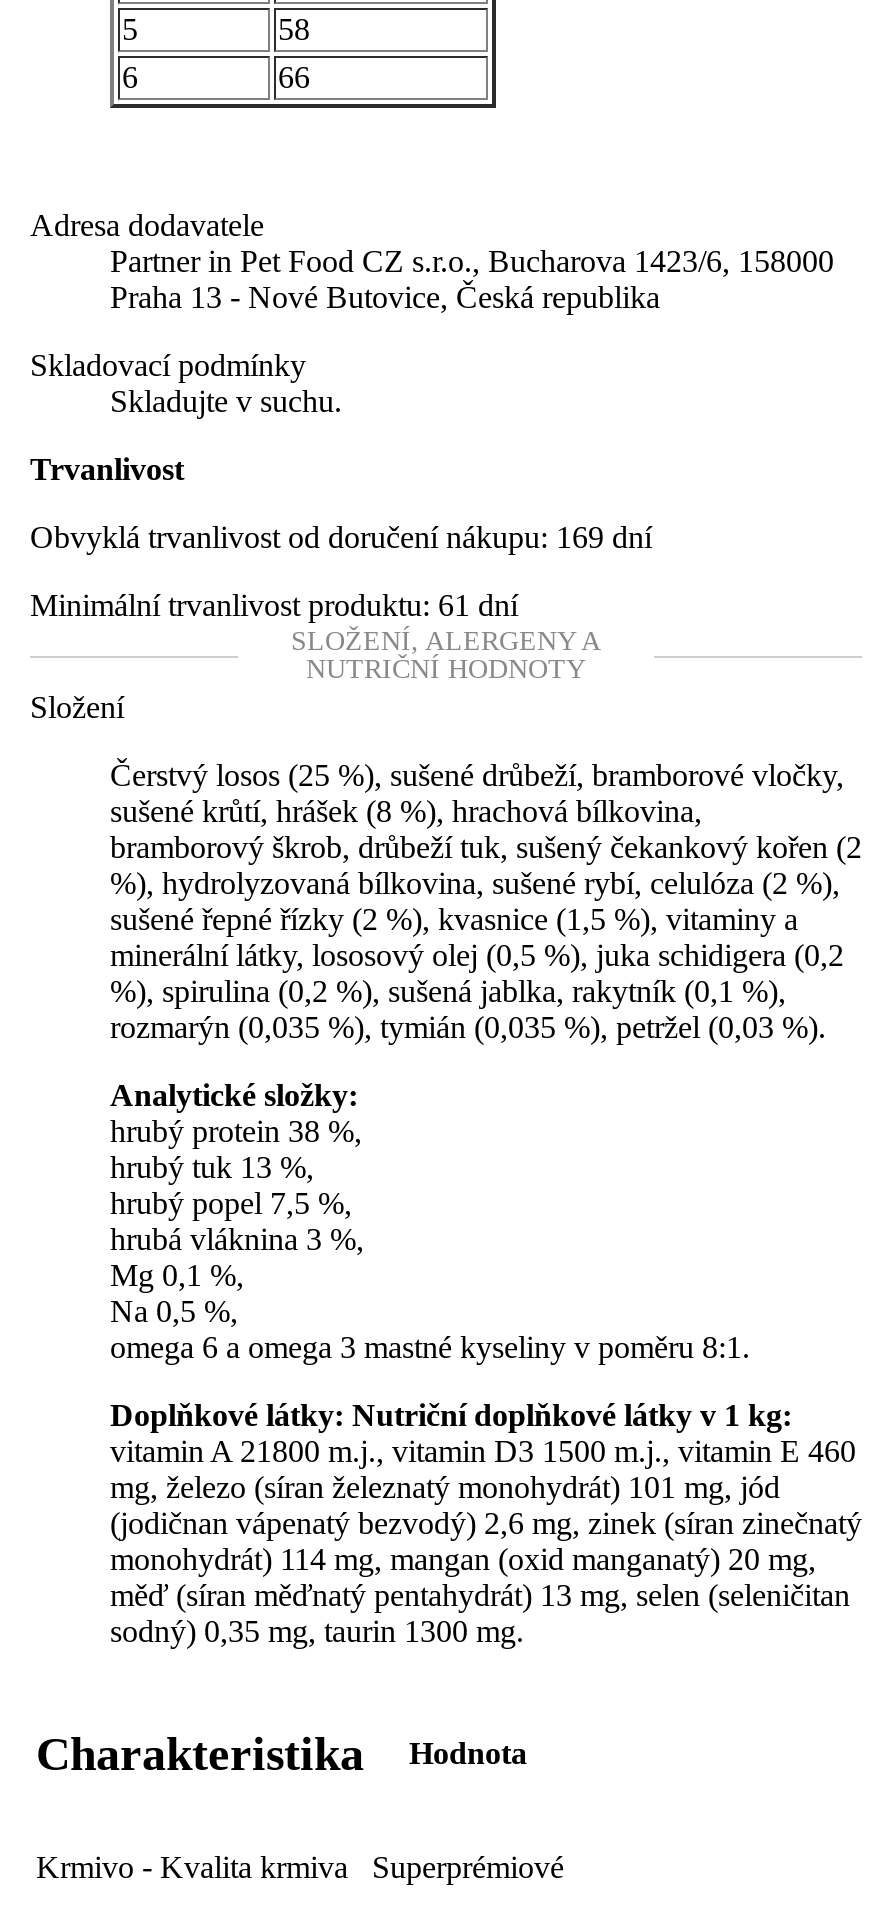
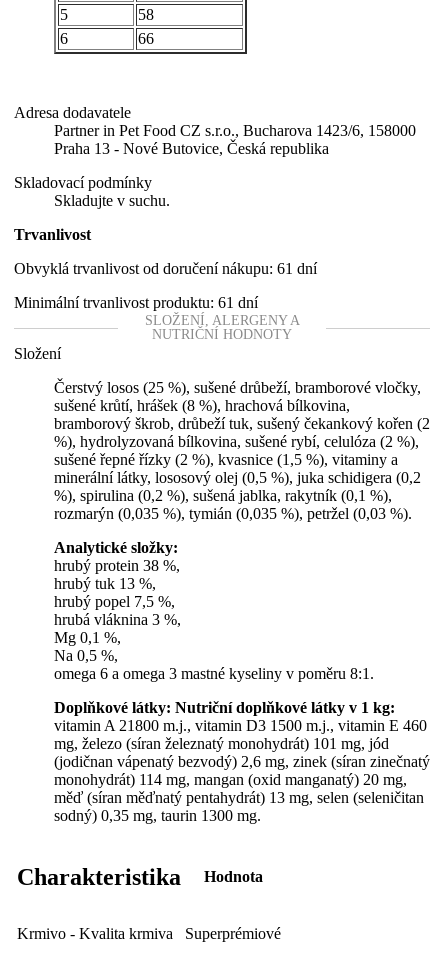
- Obvyklá trvanlivost od doručení nákupu: 169 dní
+ Obvyklá trvanlivost od doručení nákupu: 61 dní
